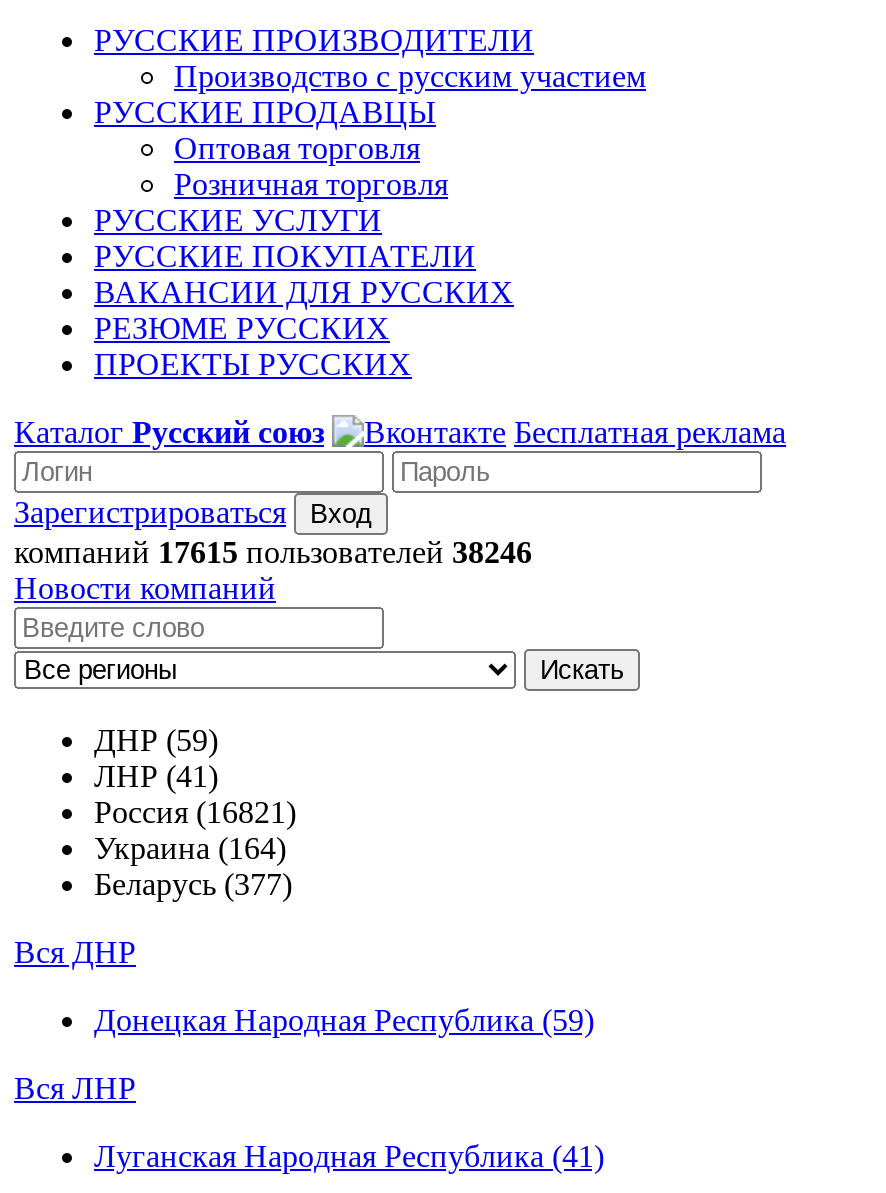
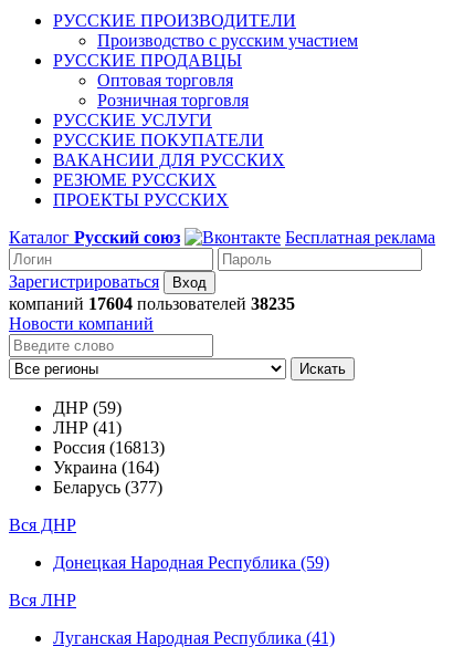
- компаний 17615 пользователей 38246
+ компаний 17604 пользователей 38235

- Россия (16821)
+ Россия (16813)
